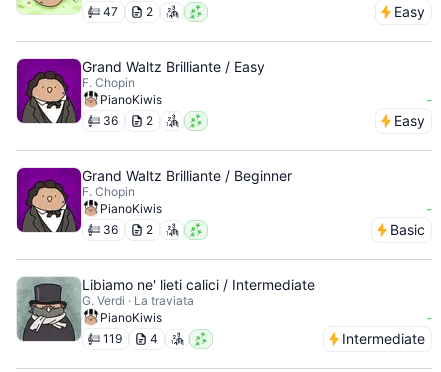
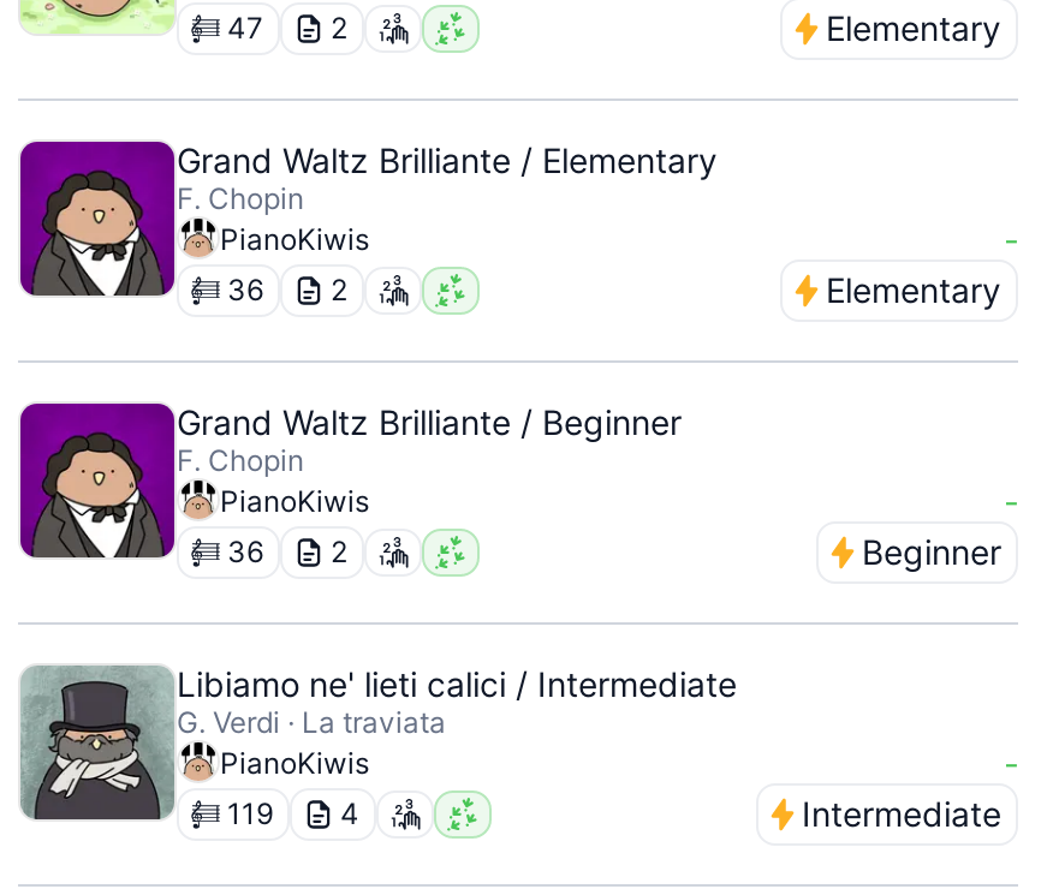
- Easy
+ Elementary

- Grand Waltz Brilliante / Easy
+ Grand Waltz Brilliante / Elementary

- Easy
+ Elementary

- Basic
+ Beginner
